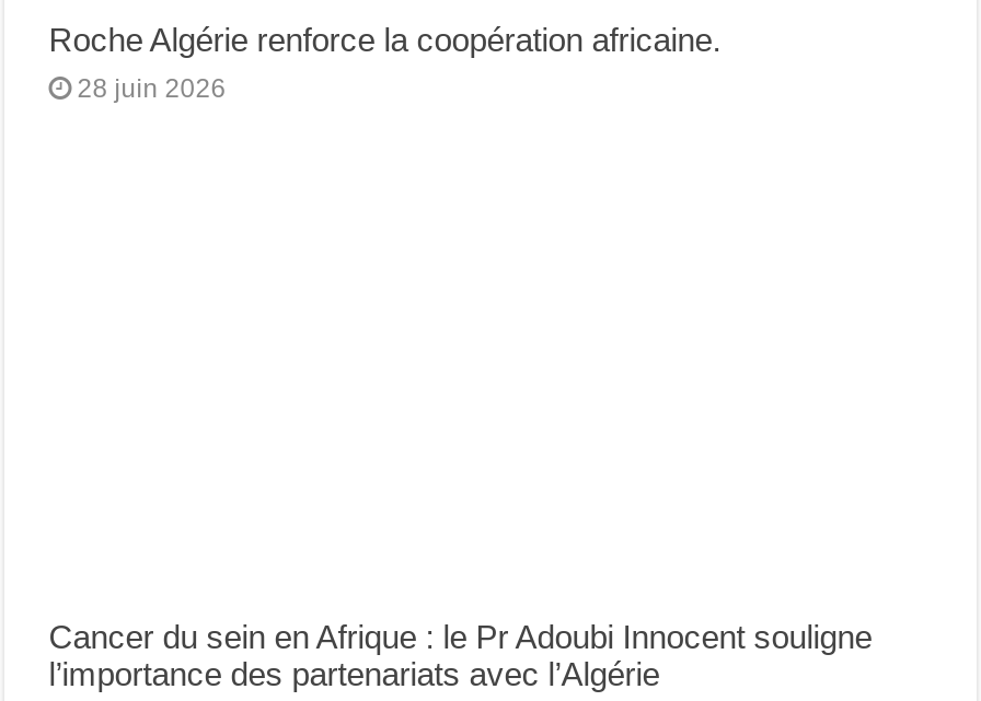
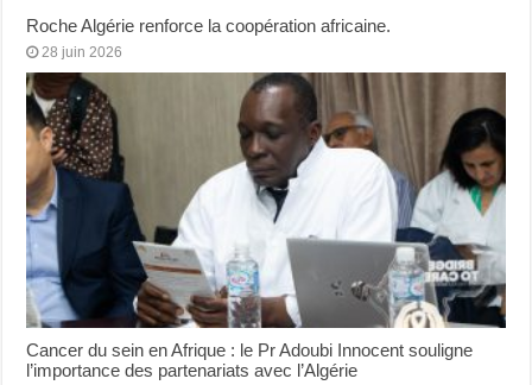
+ [image]
